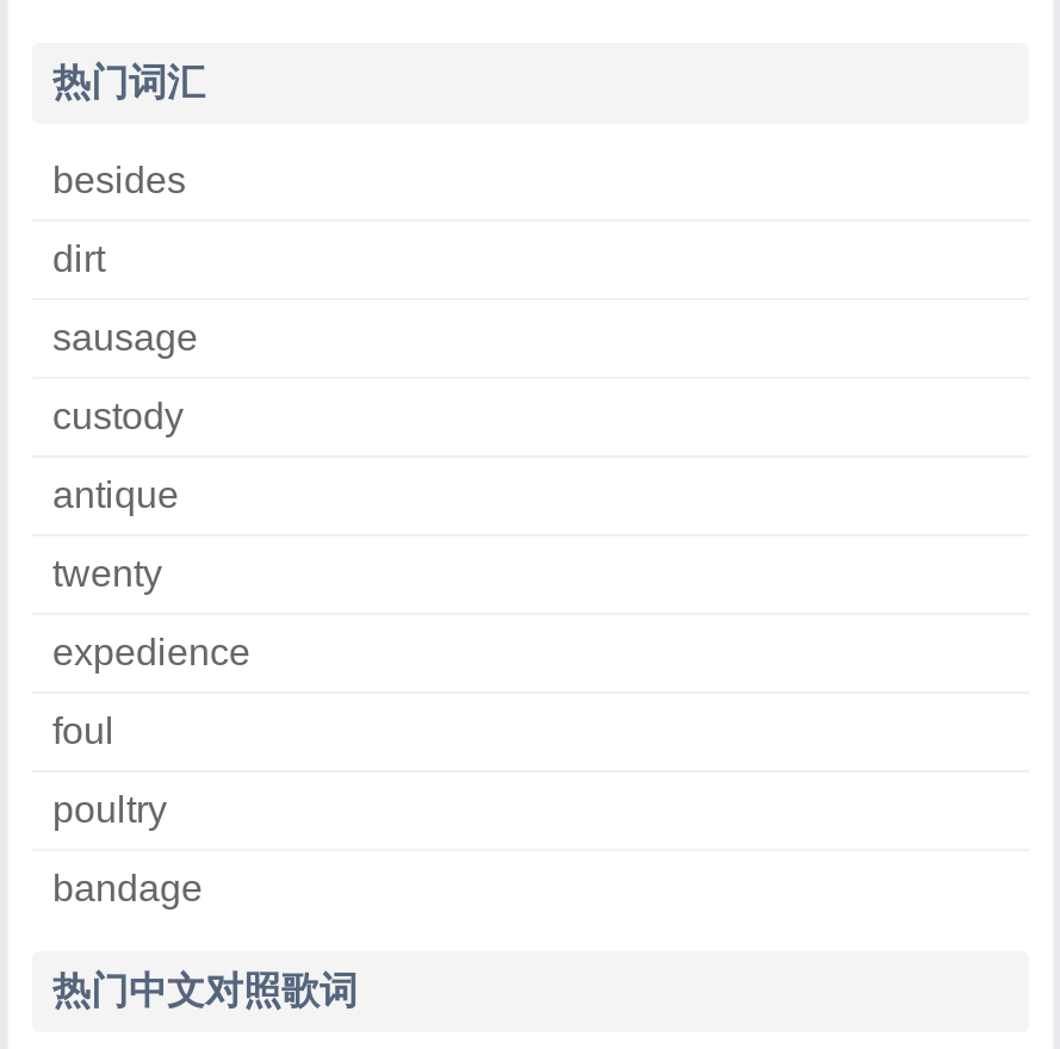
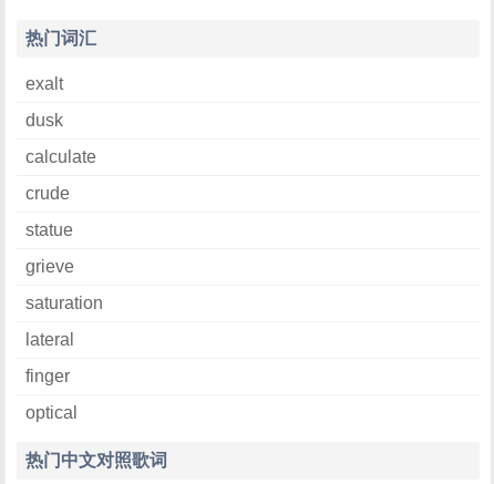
- besides
+ exalt

- dirt
+ dusk

- sausage
+ calculate

- custody
+ crude

- antique
+ statue

- twenty
+ grieve

- expedience
+ saturation

- foul
+ lateral

- poultry
+ finger

- bandage
+ optical
